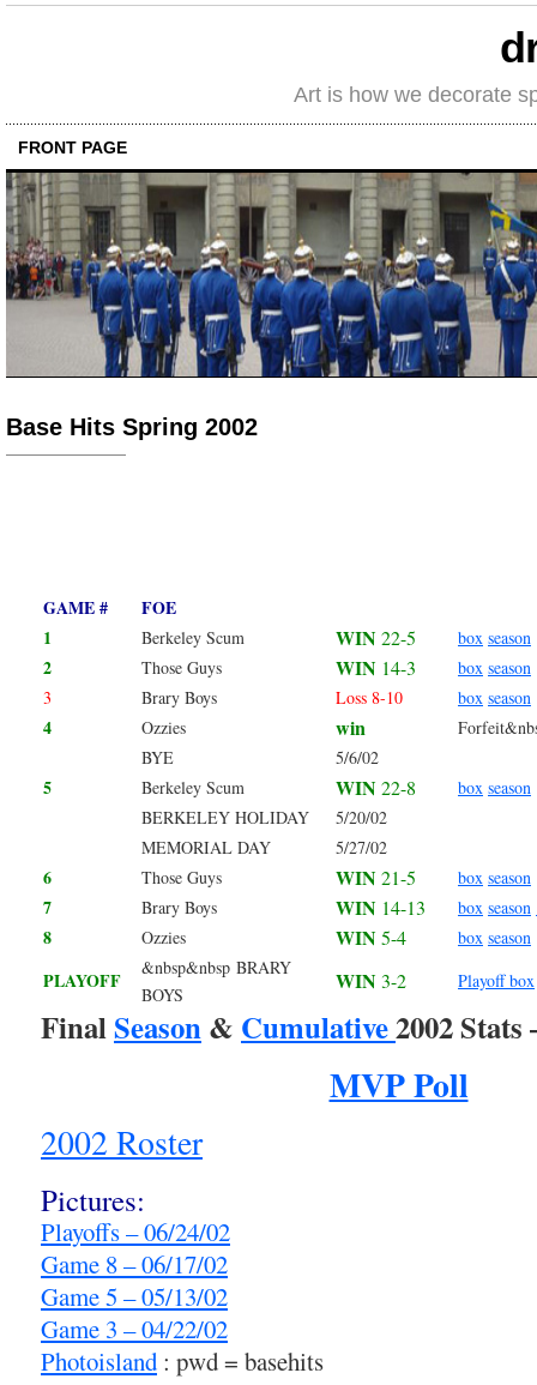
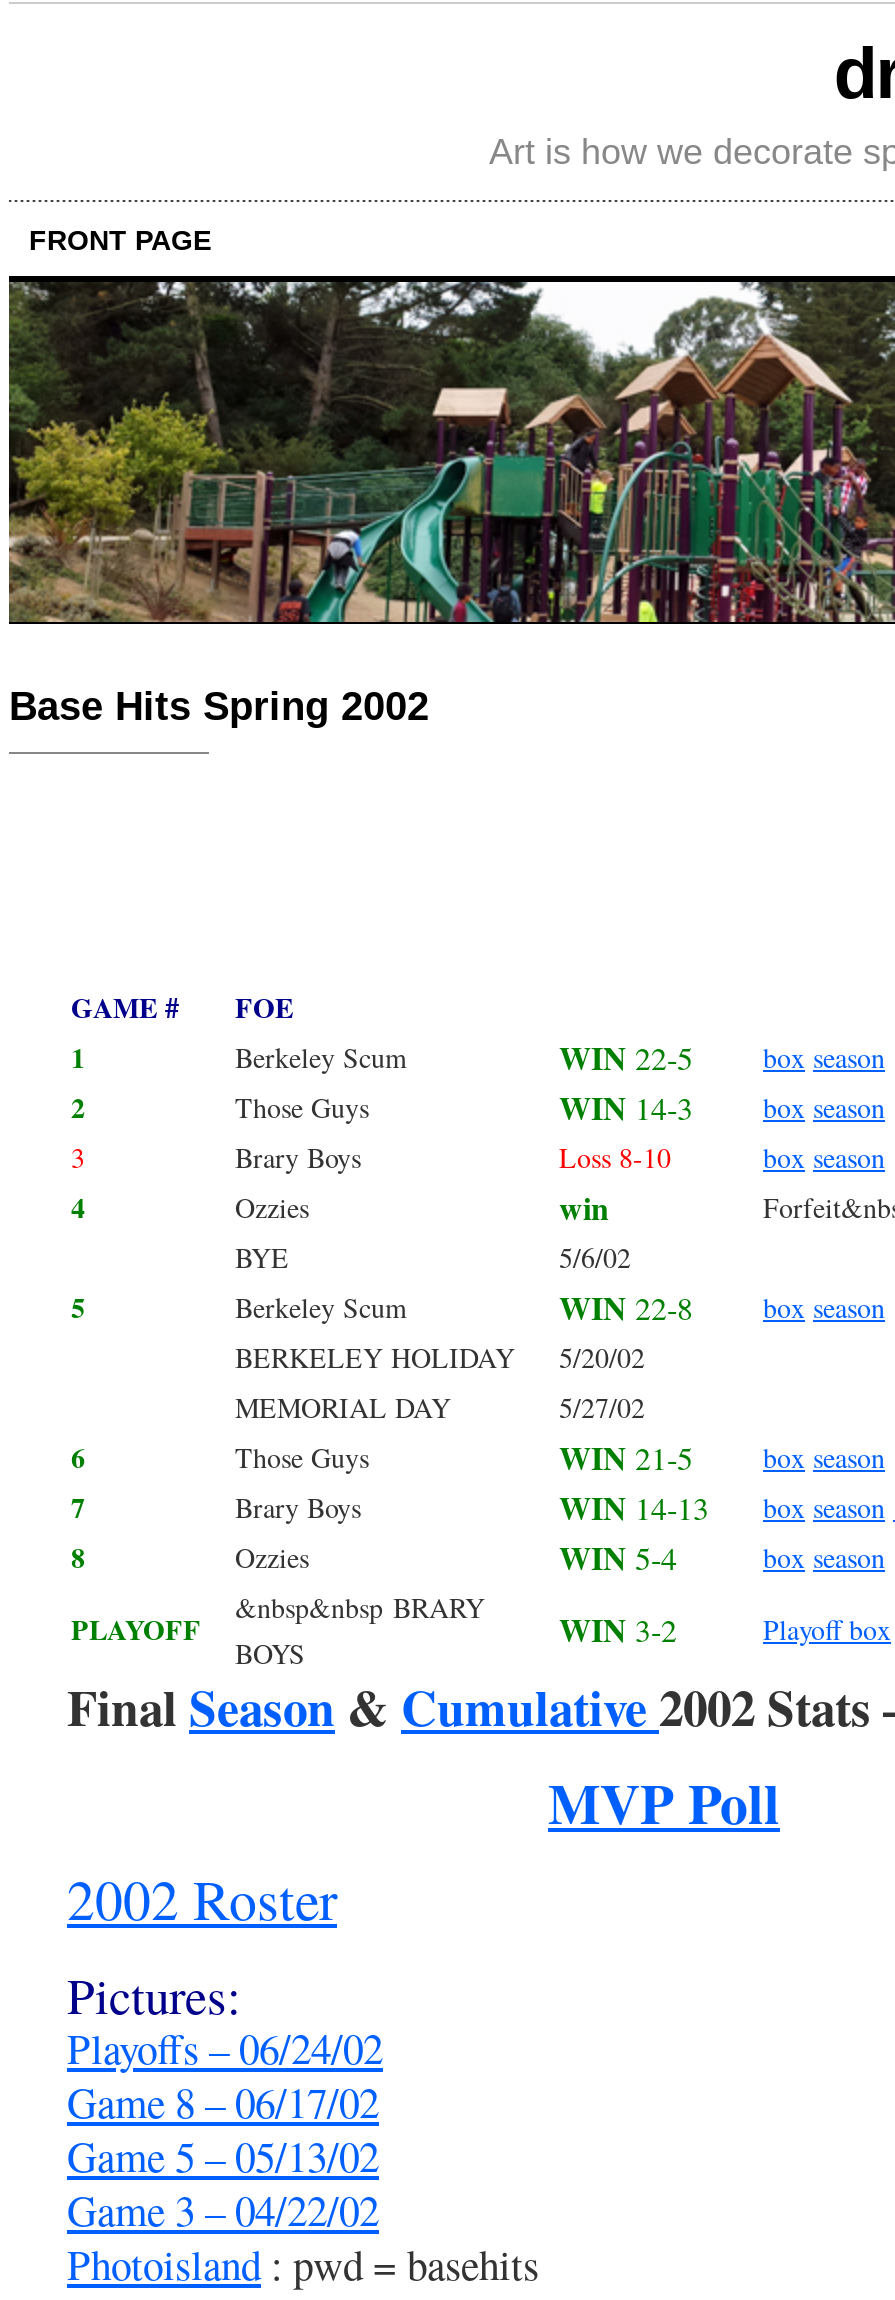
- [image]
+ [image]
